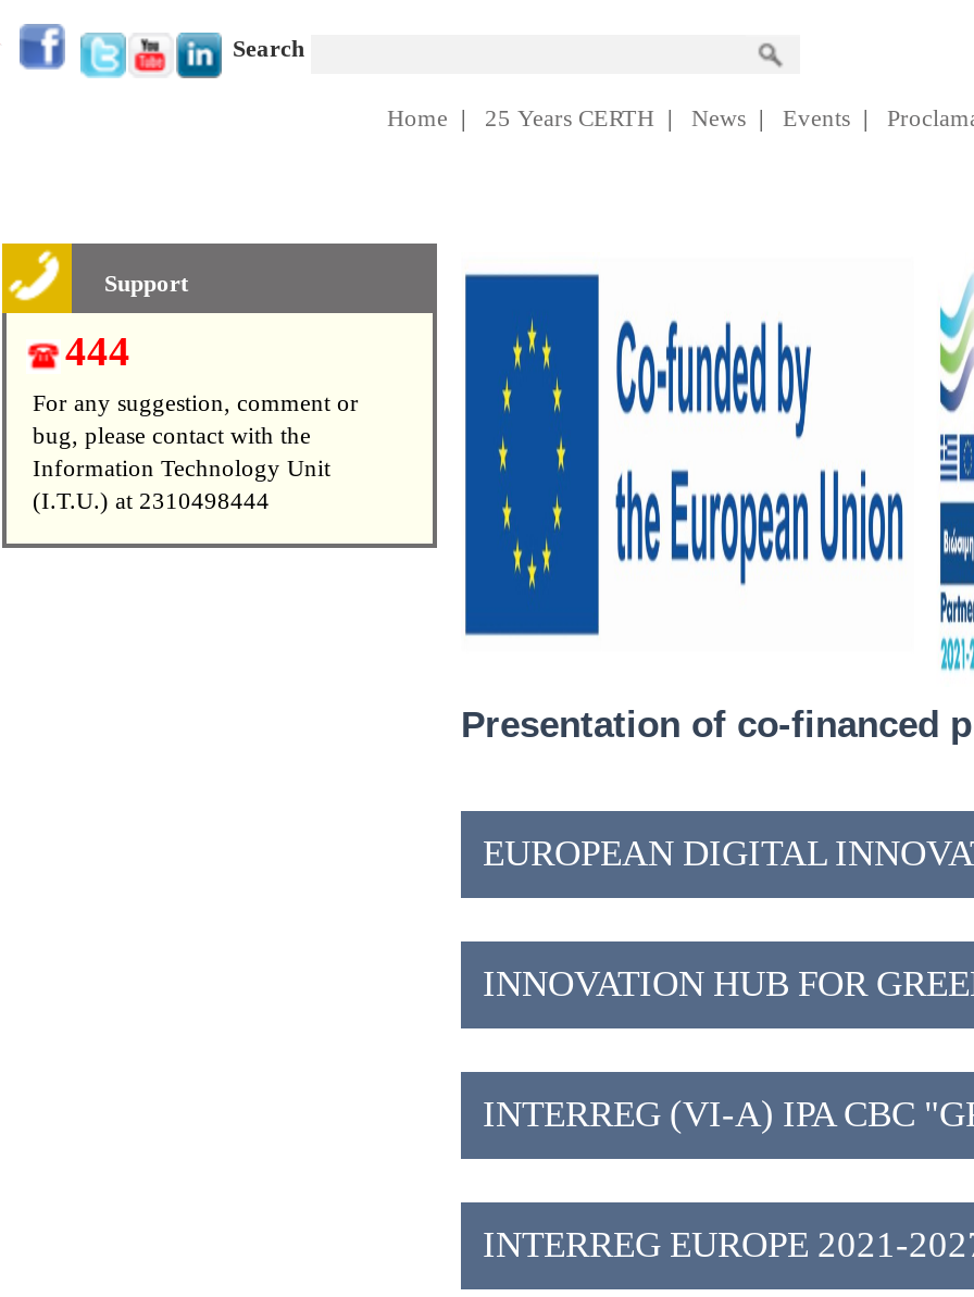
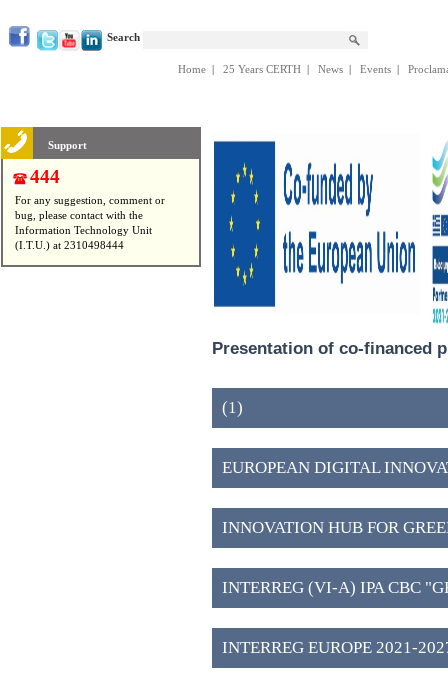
+ (1)
